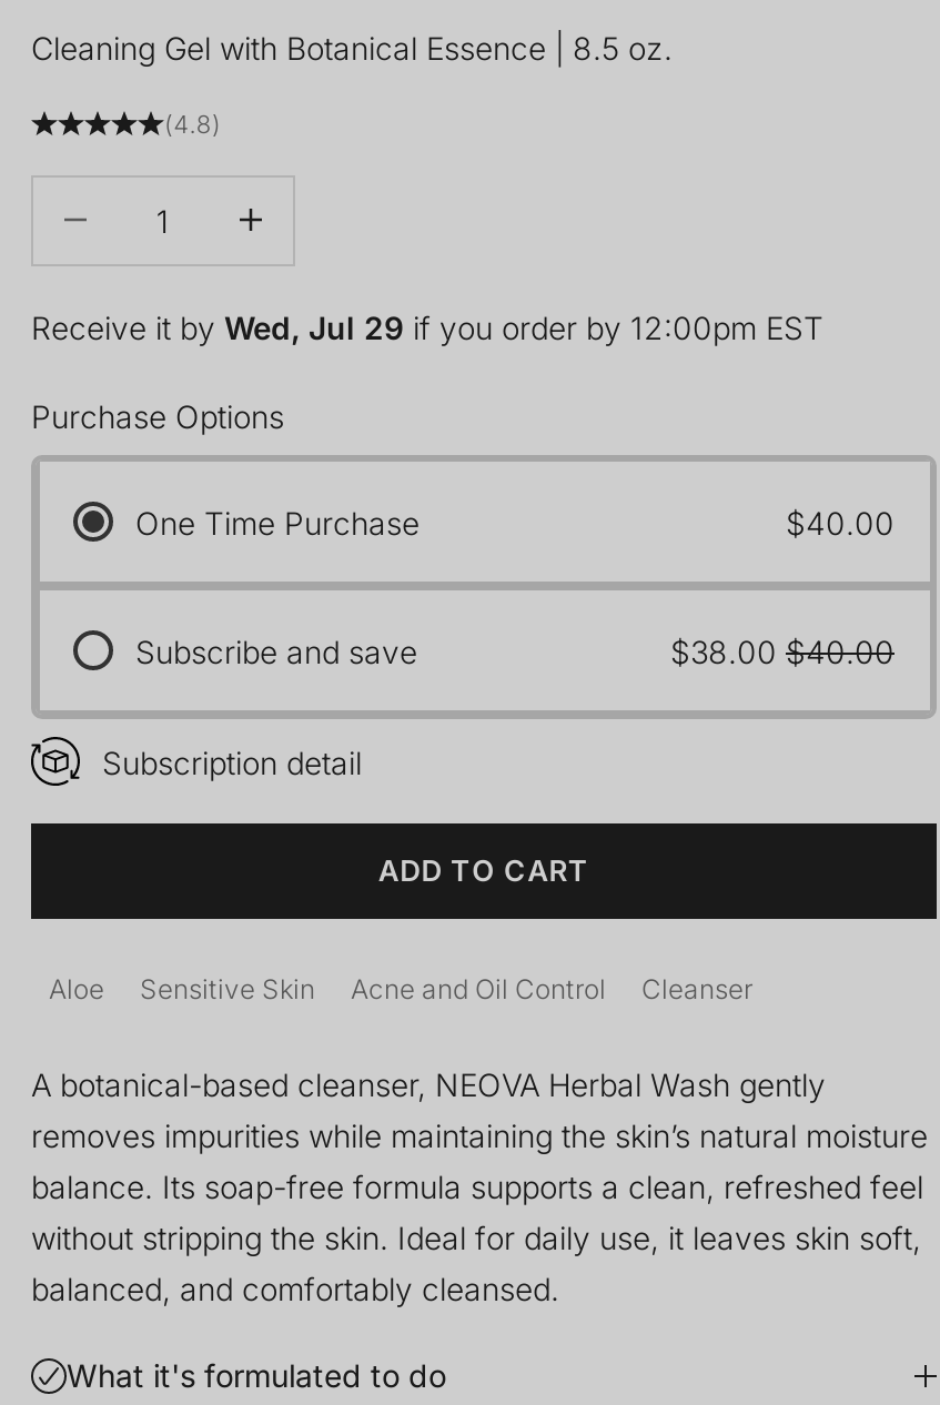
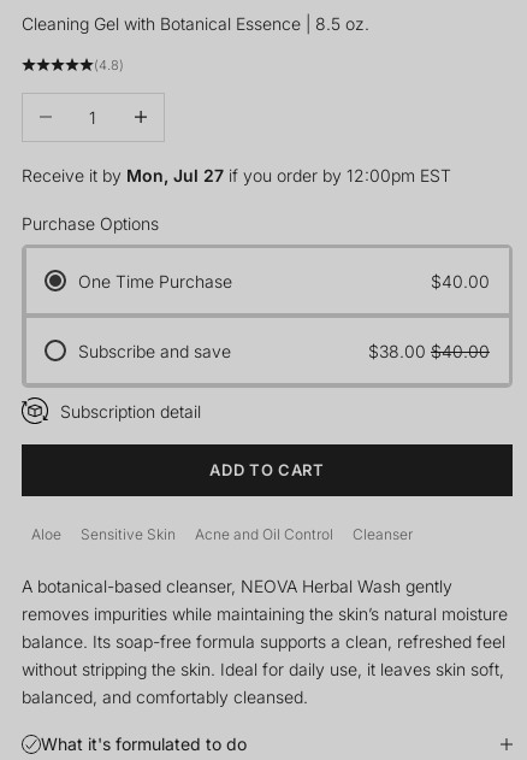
- Receive it by Wed, Jul 29 if you order by 12:00pm EST
+ Receive it by Mon, Jul 27 if you order by 12:00pm EST
